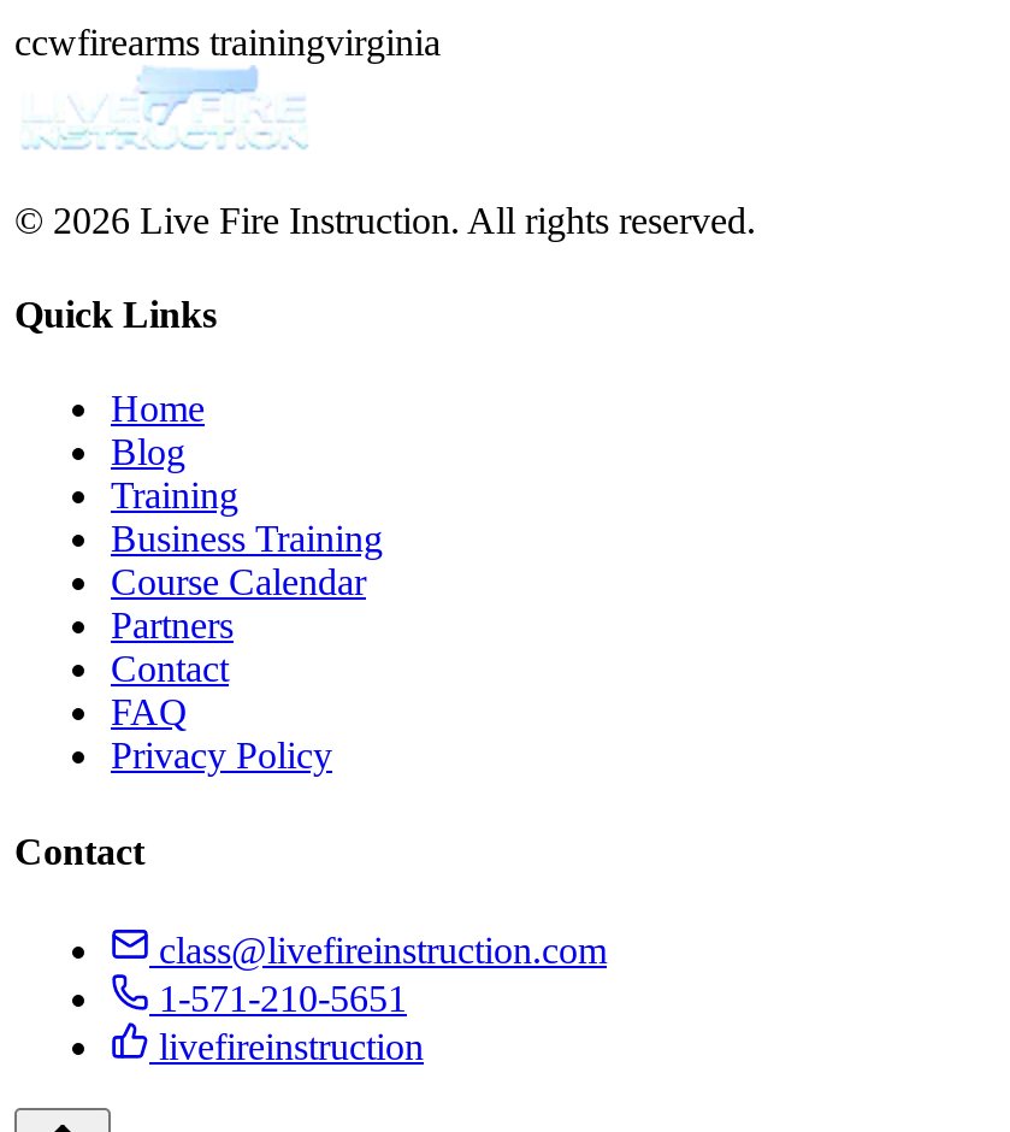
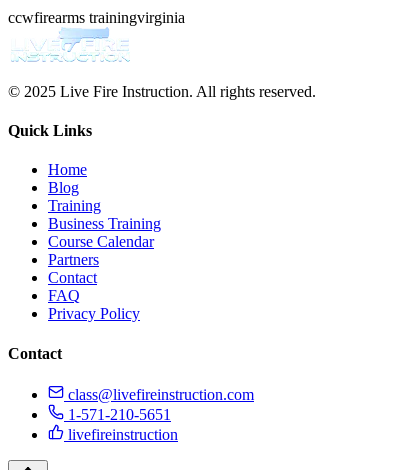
- © 2026 Live Fire Instruction. All rights reserved.
+ © 2025 Live Fire Instruction. All rights reserved.
